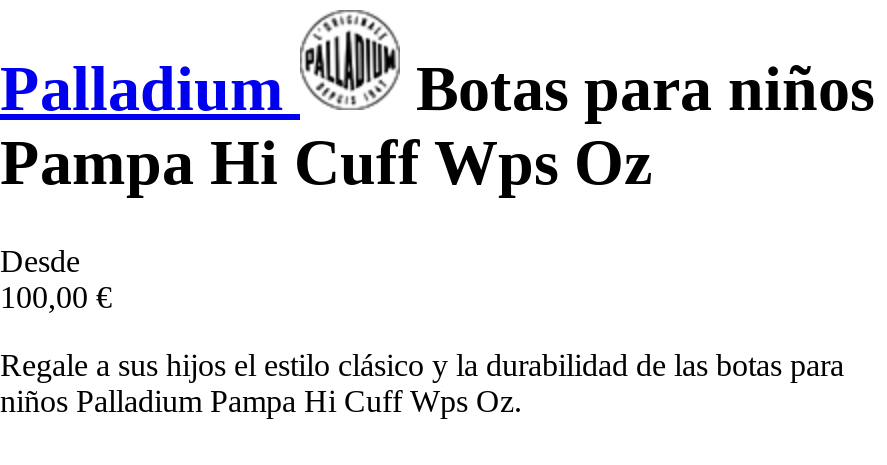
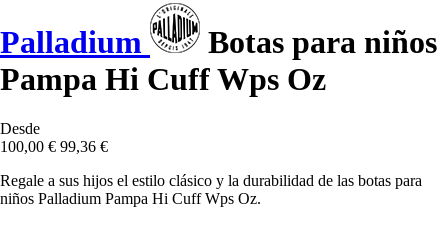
- 100,00 €
+ 100,00 € 99,36 €
